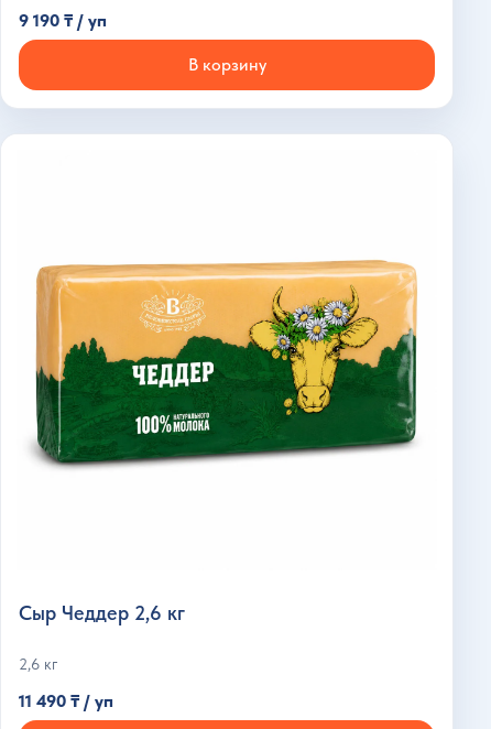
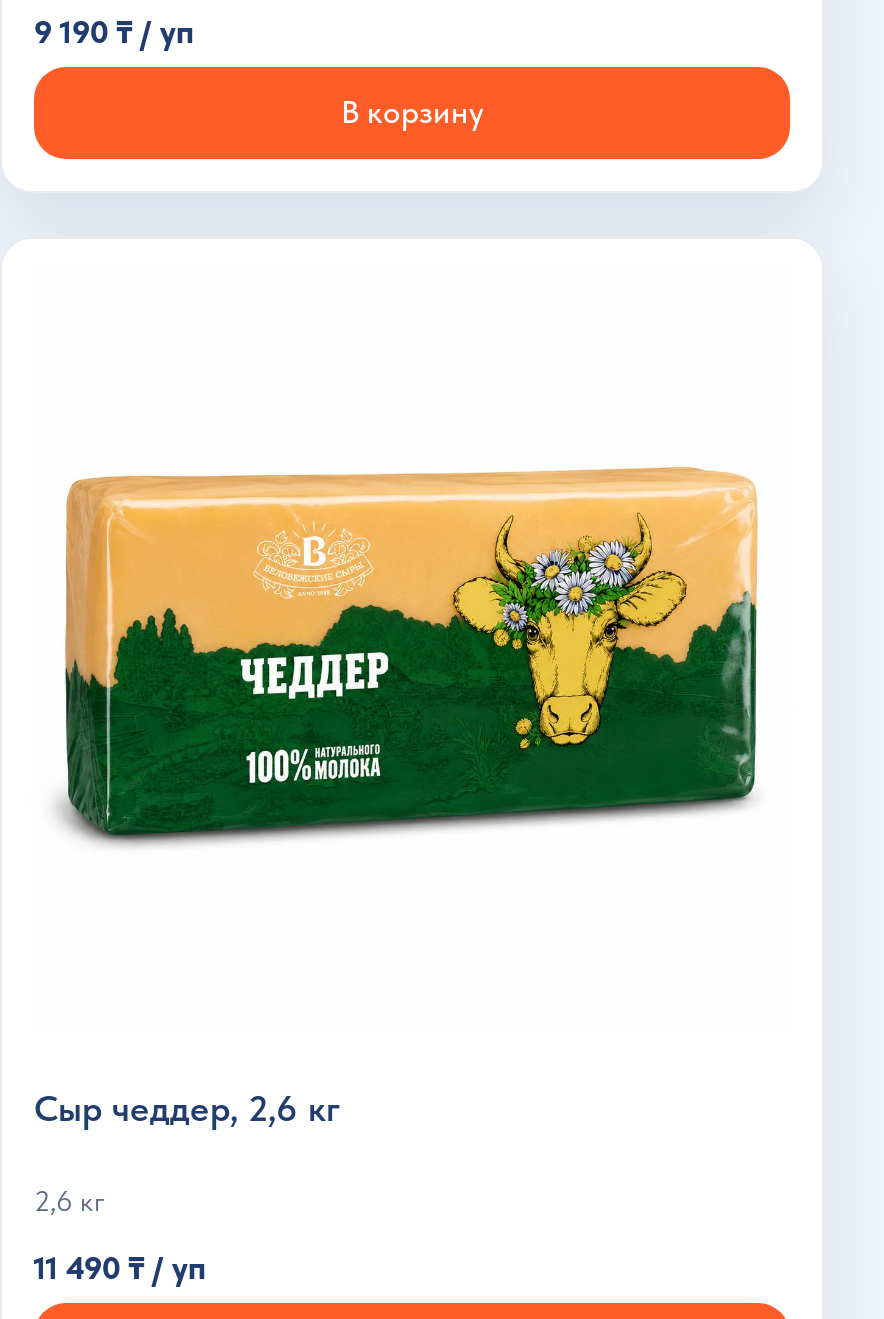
- Сыр Чеддер 2,6 кг
+ Сыр чеддер, 2,6 кг
